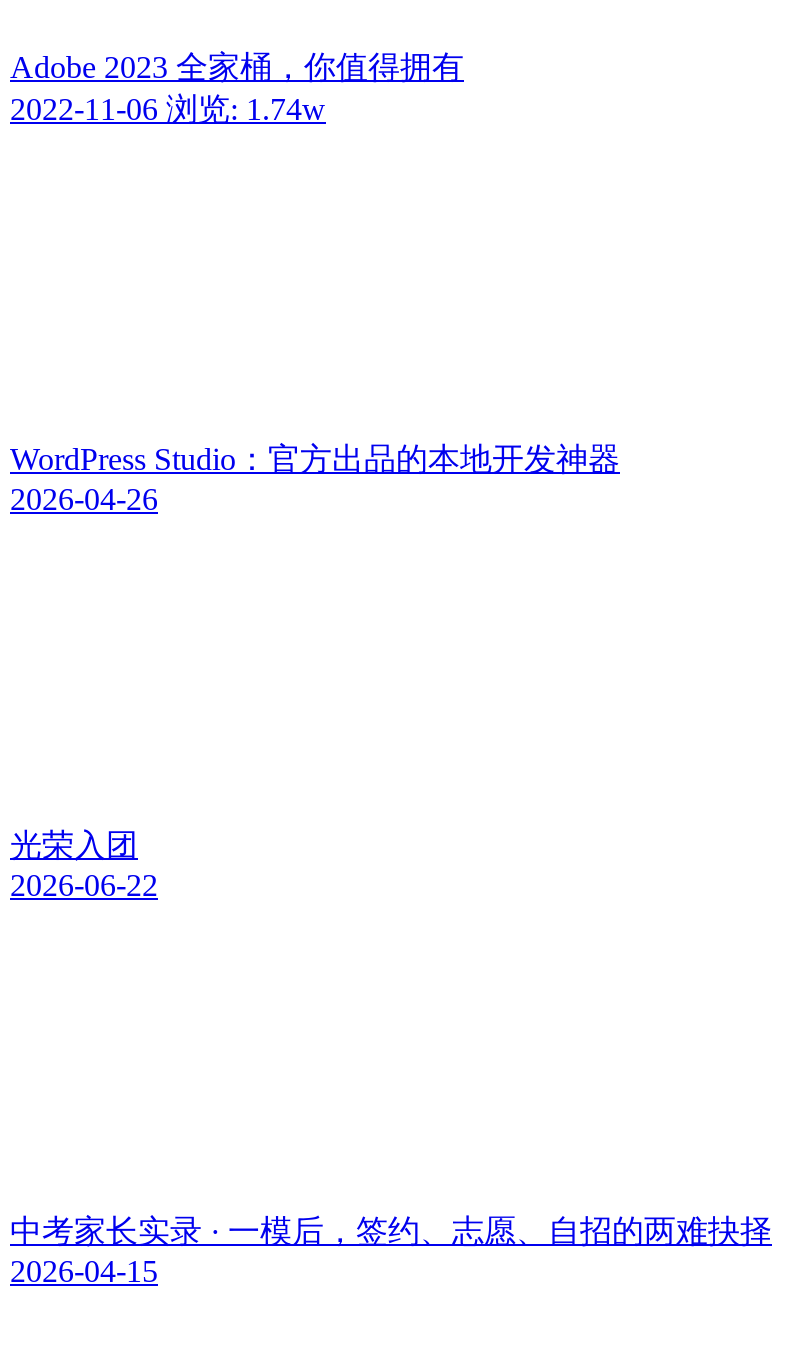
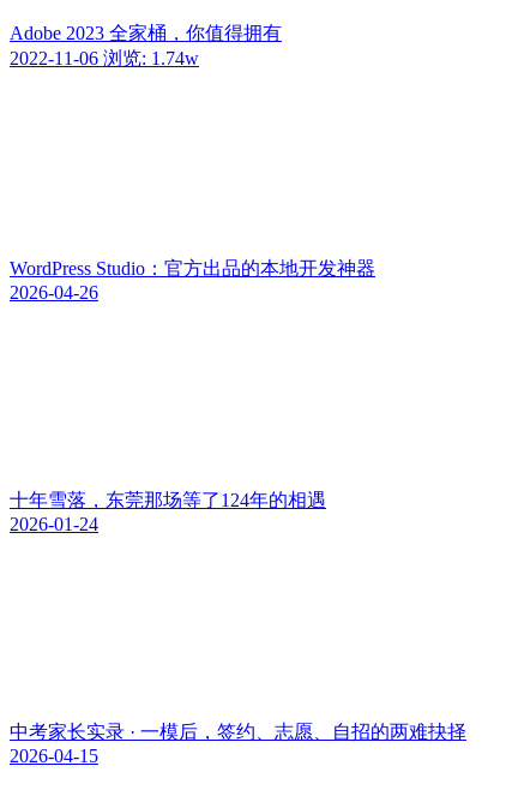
- 光荣入团
- 2026-06-22
+ 十年雪落，东莞那场等了124年的相遇
+ 2026-01-24
